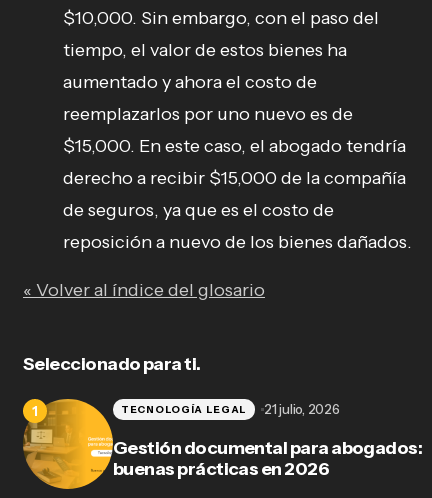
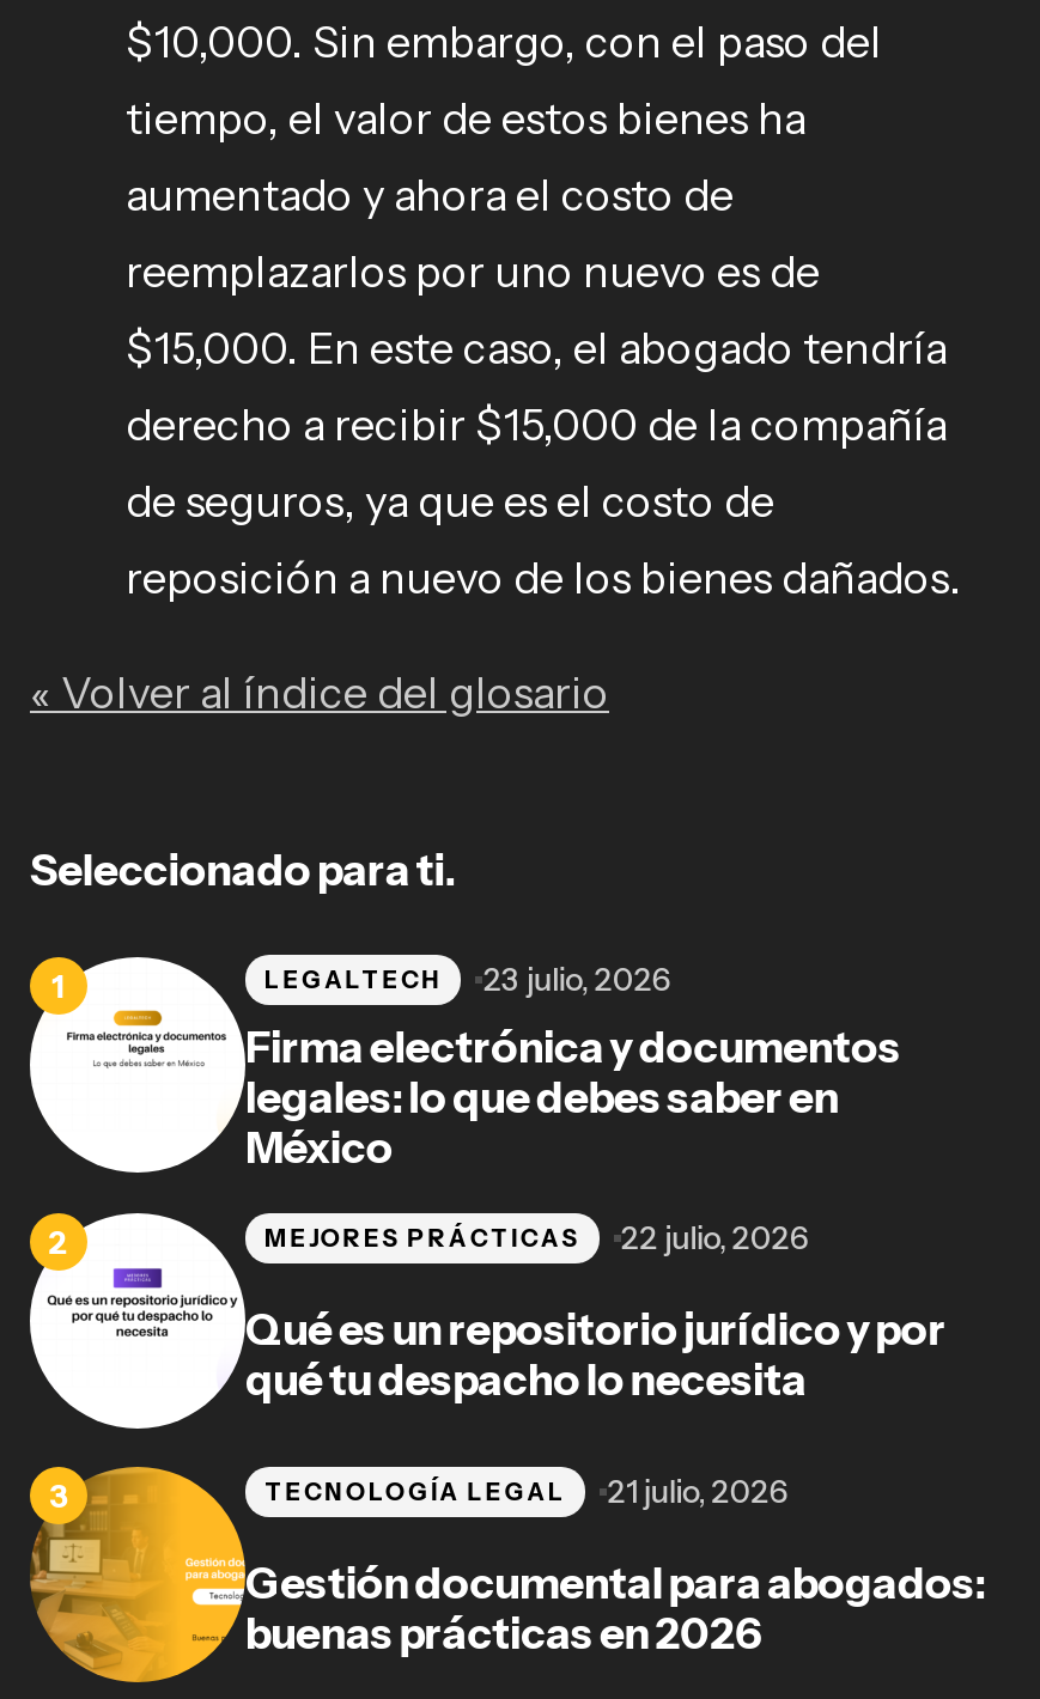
+ [image]
+ Firma electrónica y documentos
+ legales: lo que debes saber en
+ México

+ [image]
+ Qué es un repositorio jurídico y por
+ qué tu despacho lo necesita

+ LEGALTECH
+ 23 julio, 2026

+ MEJORES PRÁCTICAS
+ 22 julio, 2026
